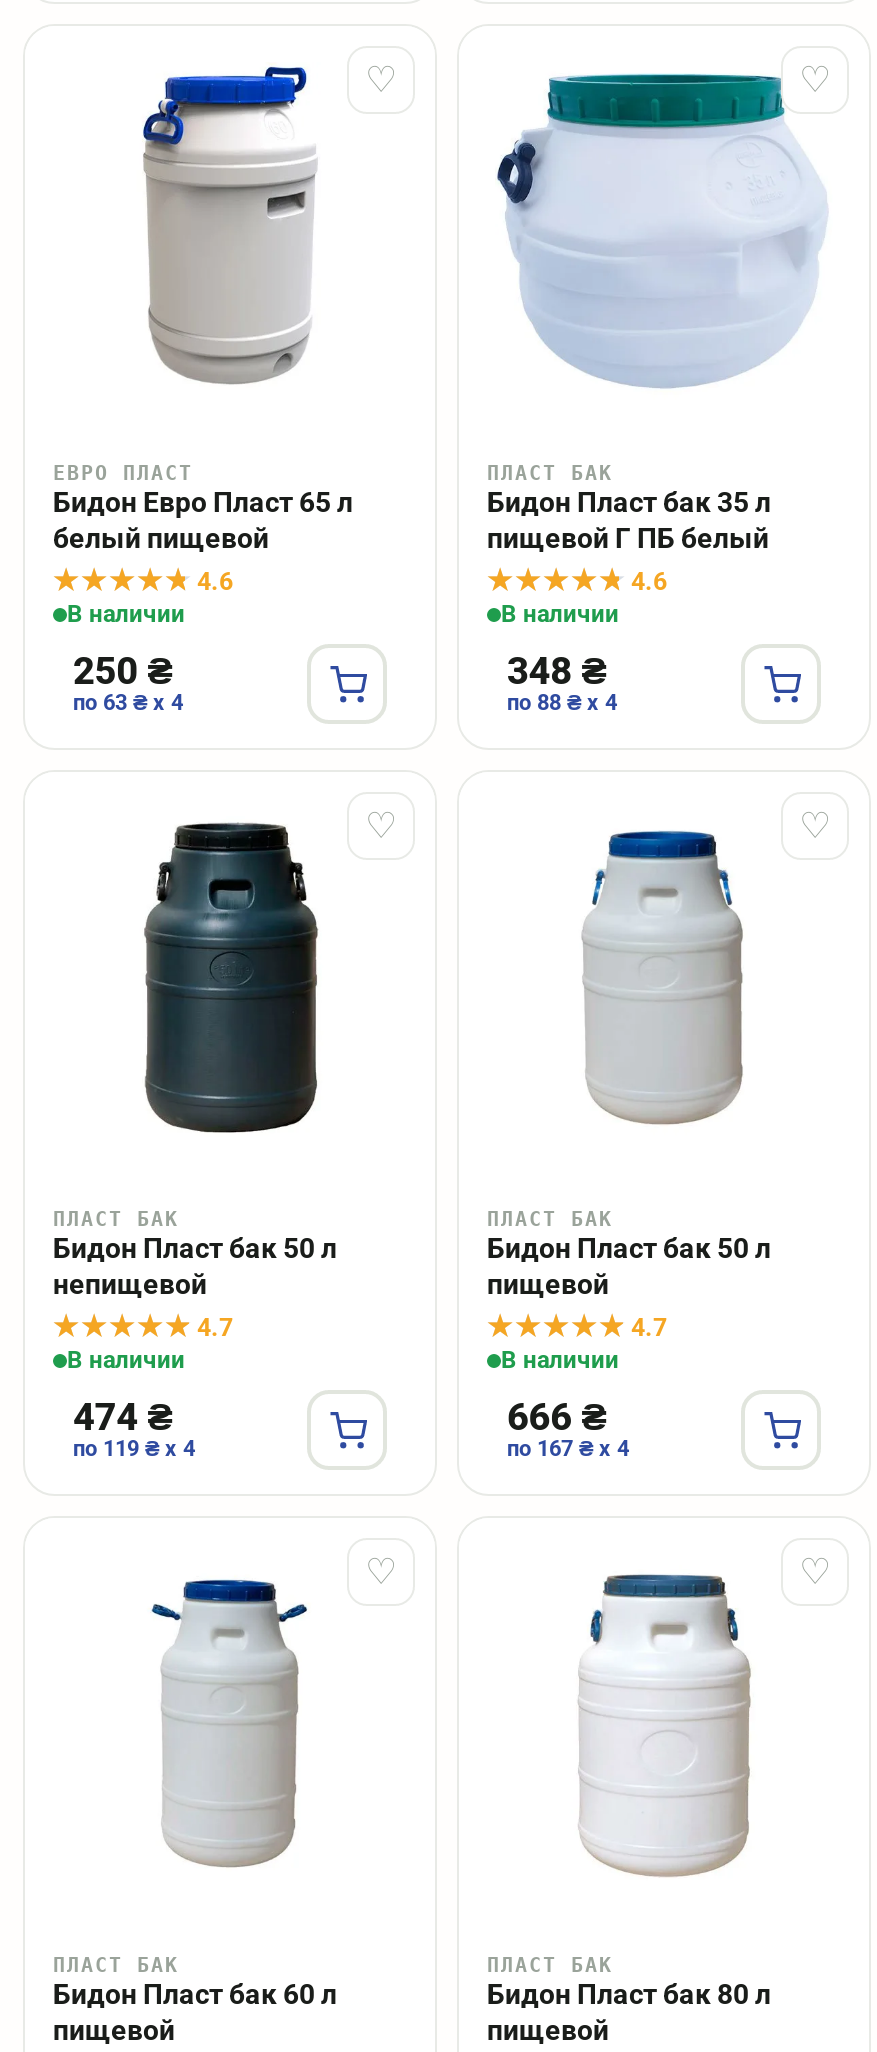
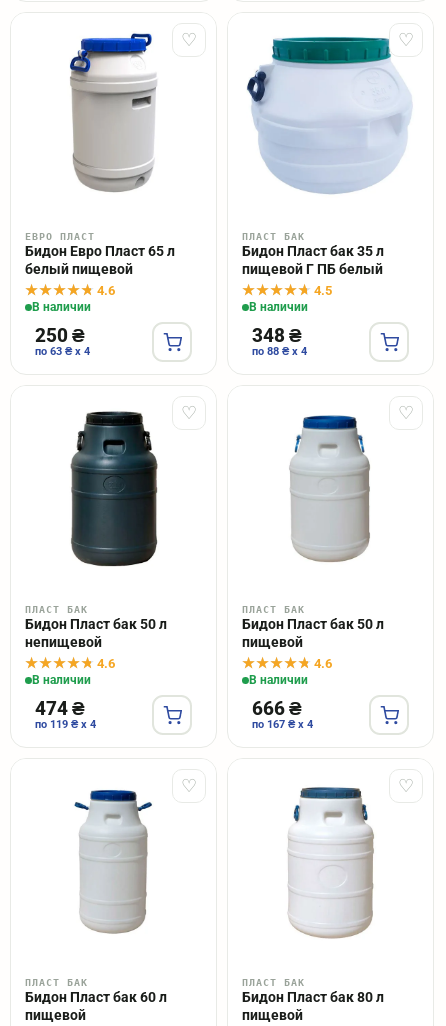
- 4.6
+ 4.5

- 4.7
+ 4.6

- 4.7
+ 4.6
